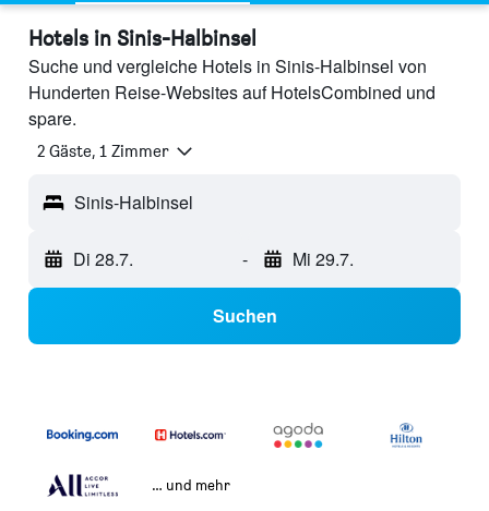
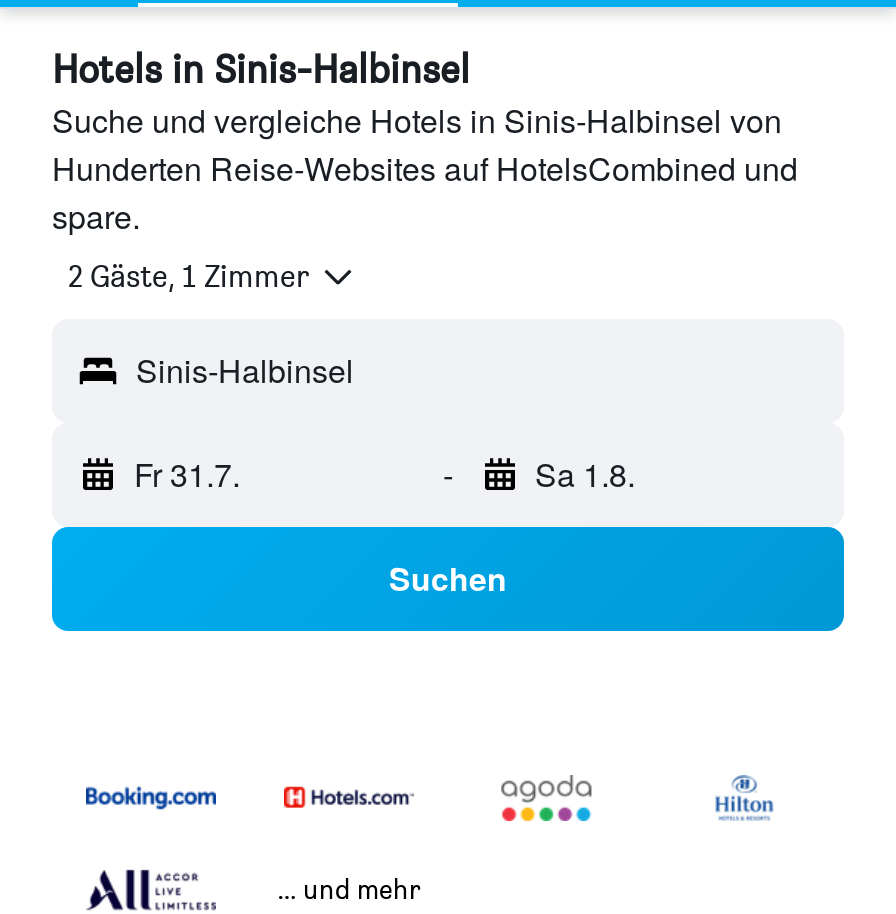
- Di 28.7.
+ Fr 31.7.

- Mi 29.7.
+ Sa 1.8.
